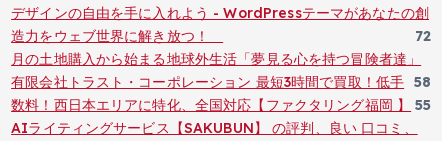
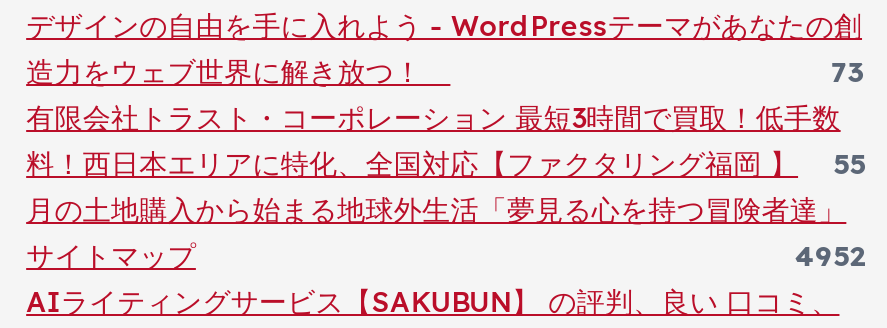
- 72
+ 73
+ 有限会社トラスト・コーポレーション 最短3時間で買取！低手数
+ 料！西日本エリアに特化、全国対応【ファクタリング福岡 】
+ 55

moved down: 月の土地購入から始まる地球外生活「夢見る心を持つ冒険者達」

- 58
- 有限会社トラスト・コーポレーション 最短3時間で買取！低手
- 数料！西日本エリアに特化、全国対応【ファクタリング福岡 】 55
+ 52
+ サイトマップ
+ 49
